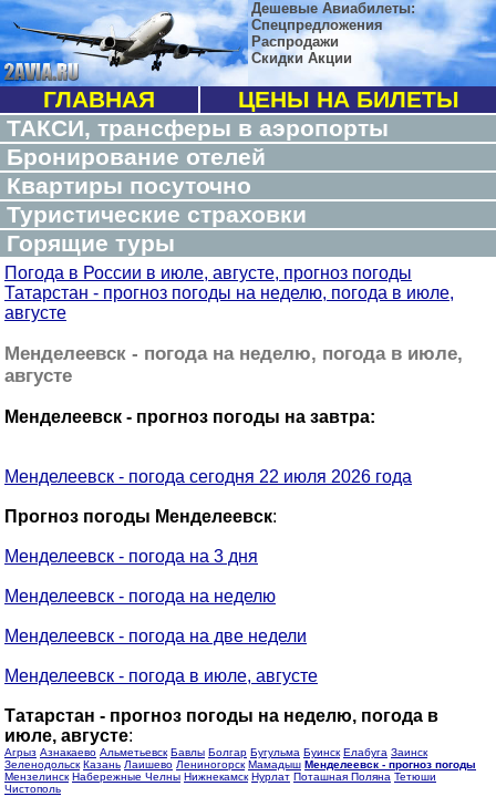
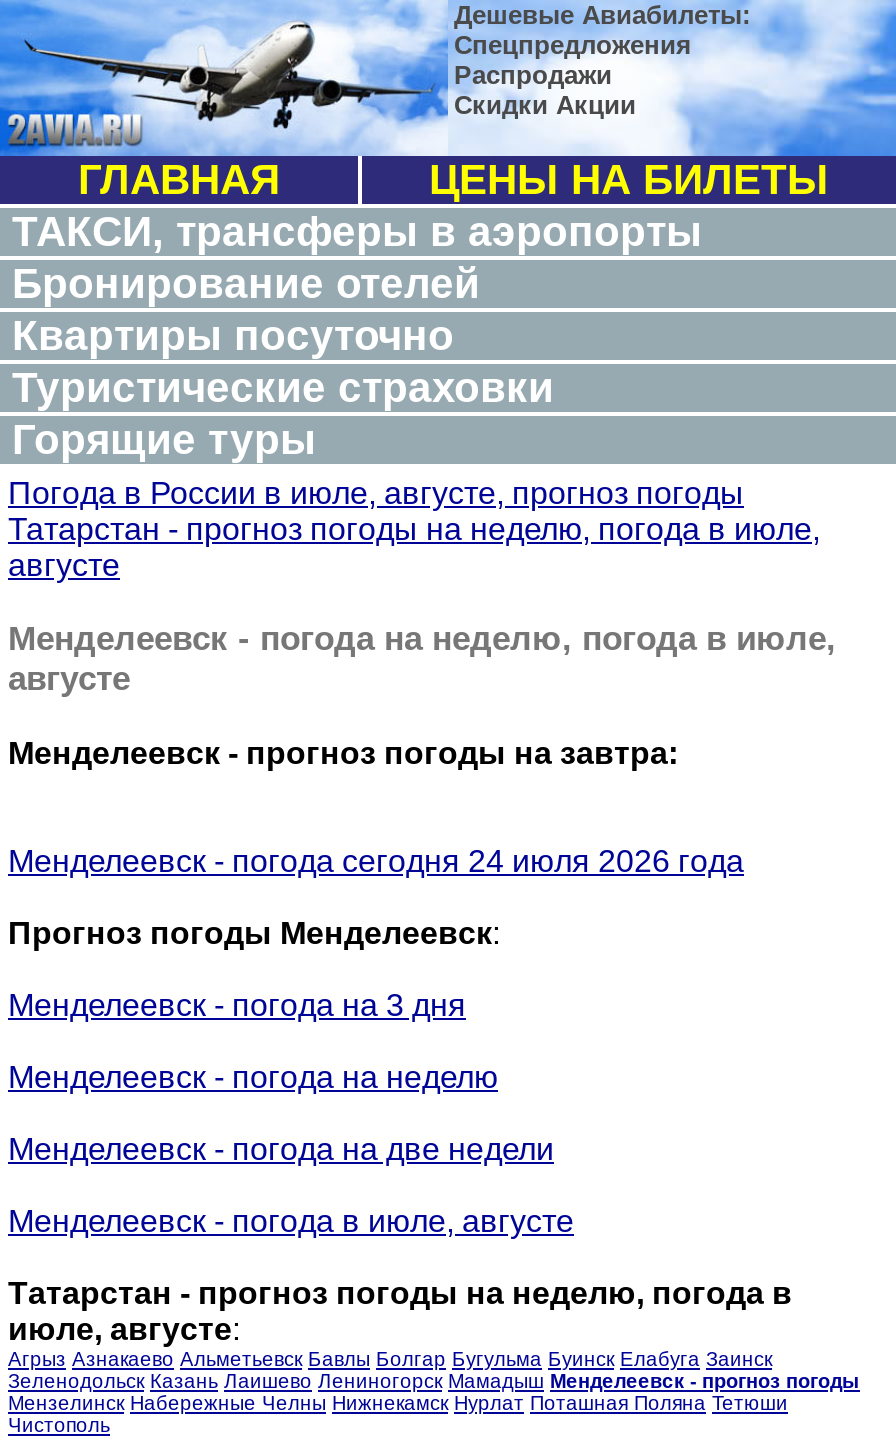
- Менделеевск - погода сегодня 22 июля 2026 года
+ Менделеевск - погода сегодня 24 июля 2026 года
